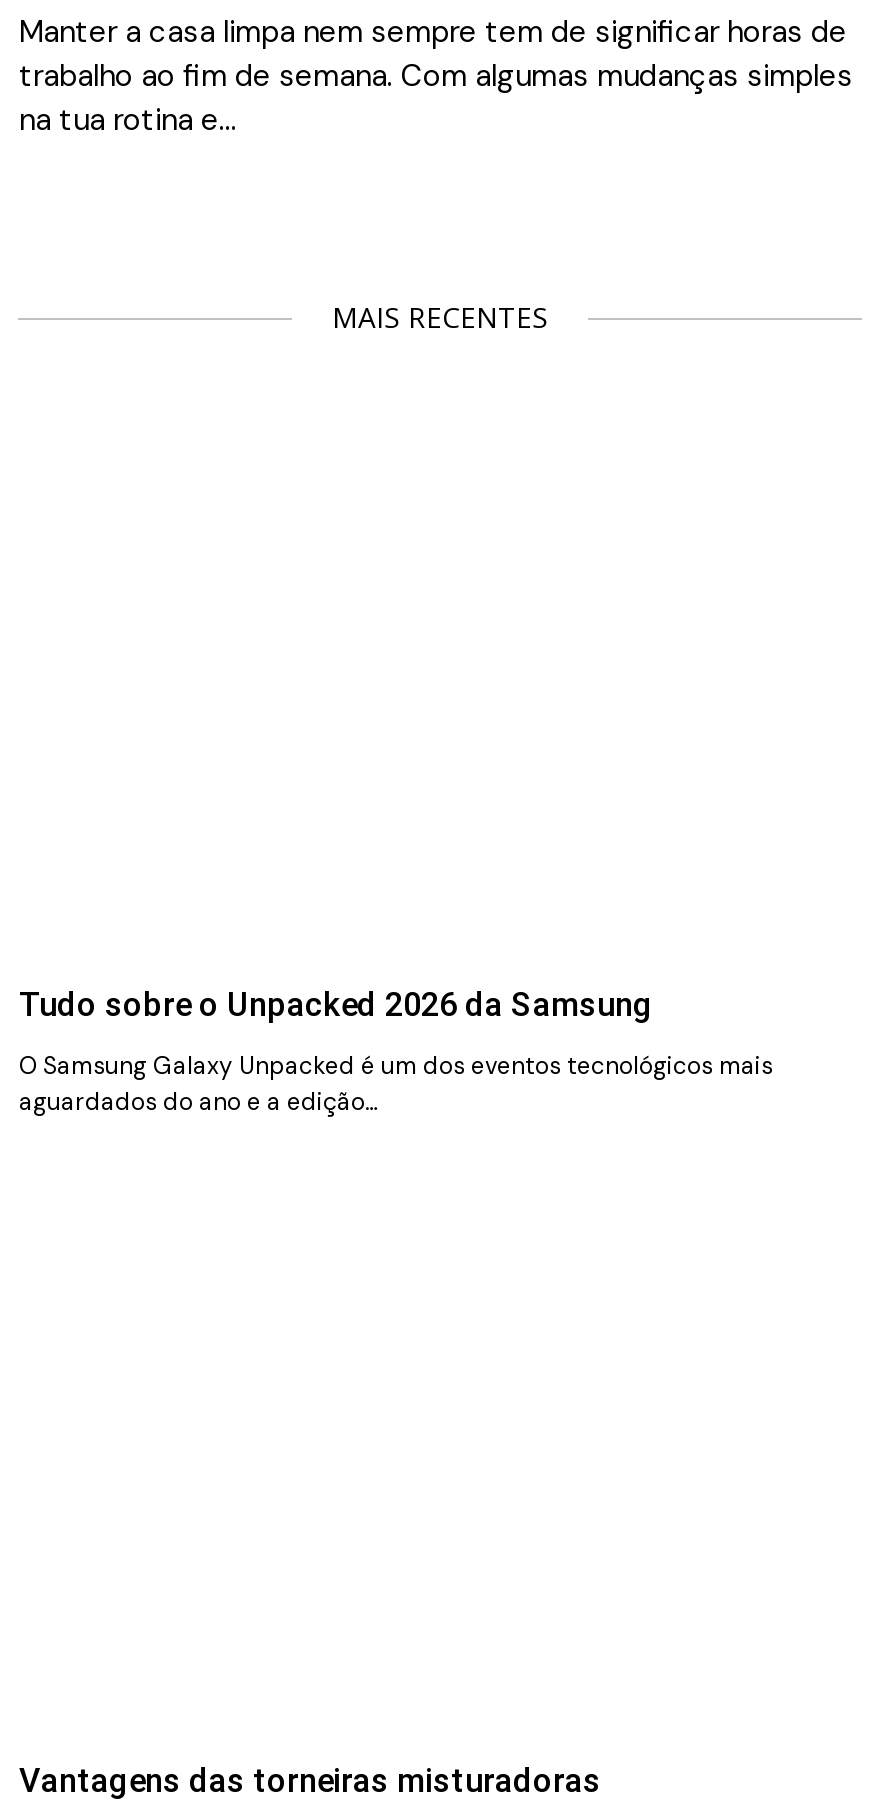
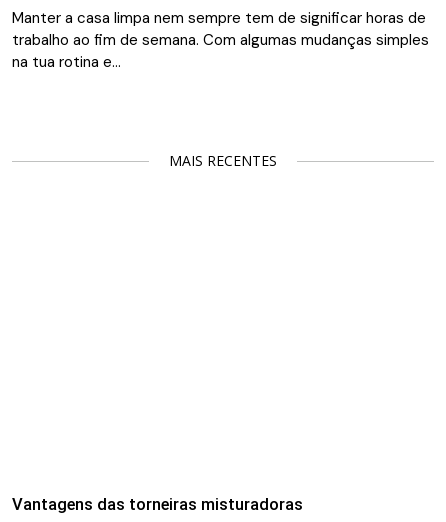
- Tudo sobre o Unpacked 2026 da Samsung
- O Samsung Galaxy Unpacked é um dos eventos tecnológicos mais
- aguardados do ano e a edição…
